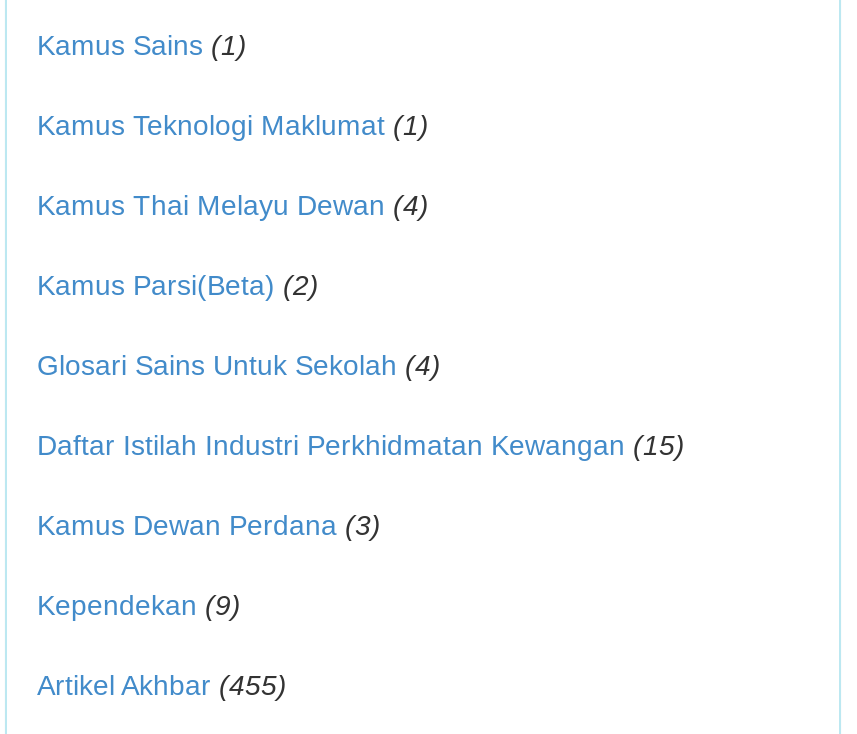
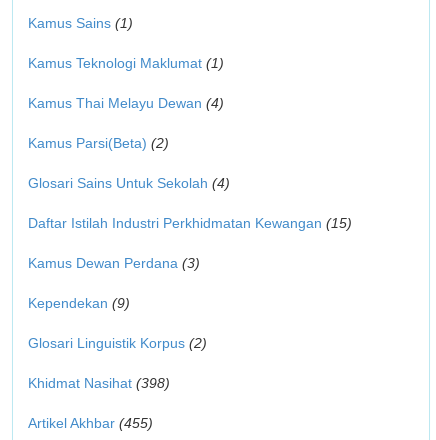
+ Glosari Linguistik Korpus (2)
+ Khidmat Nasihat (398)
